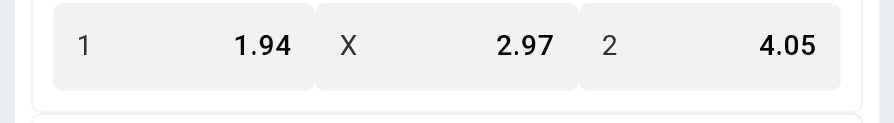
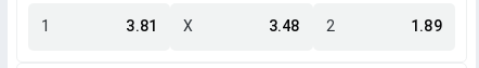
- 1.94 X
+ 3.81 X

- 2.97 2
+ 3.48 2

- 4.05
+ 1.89
